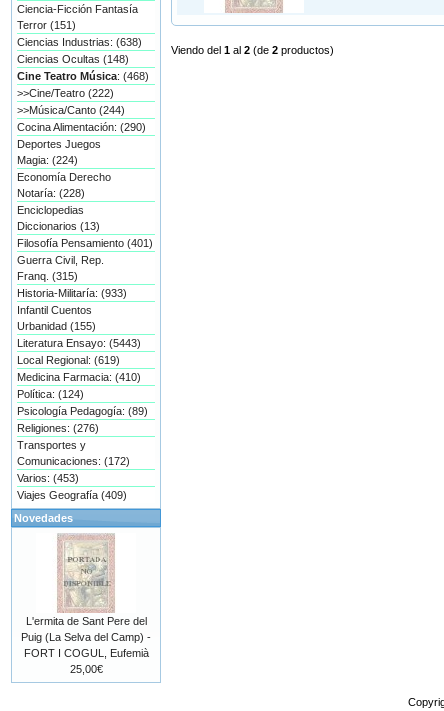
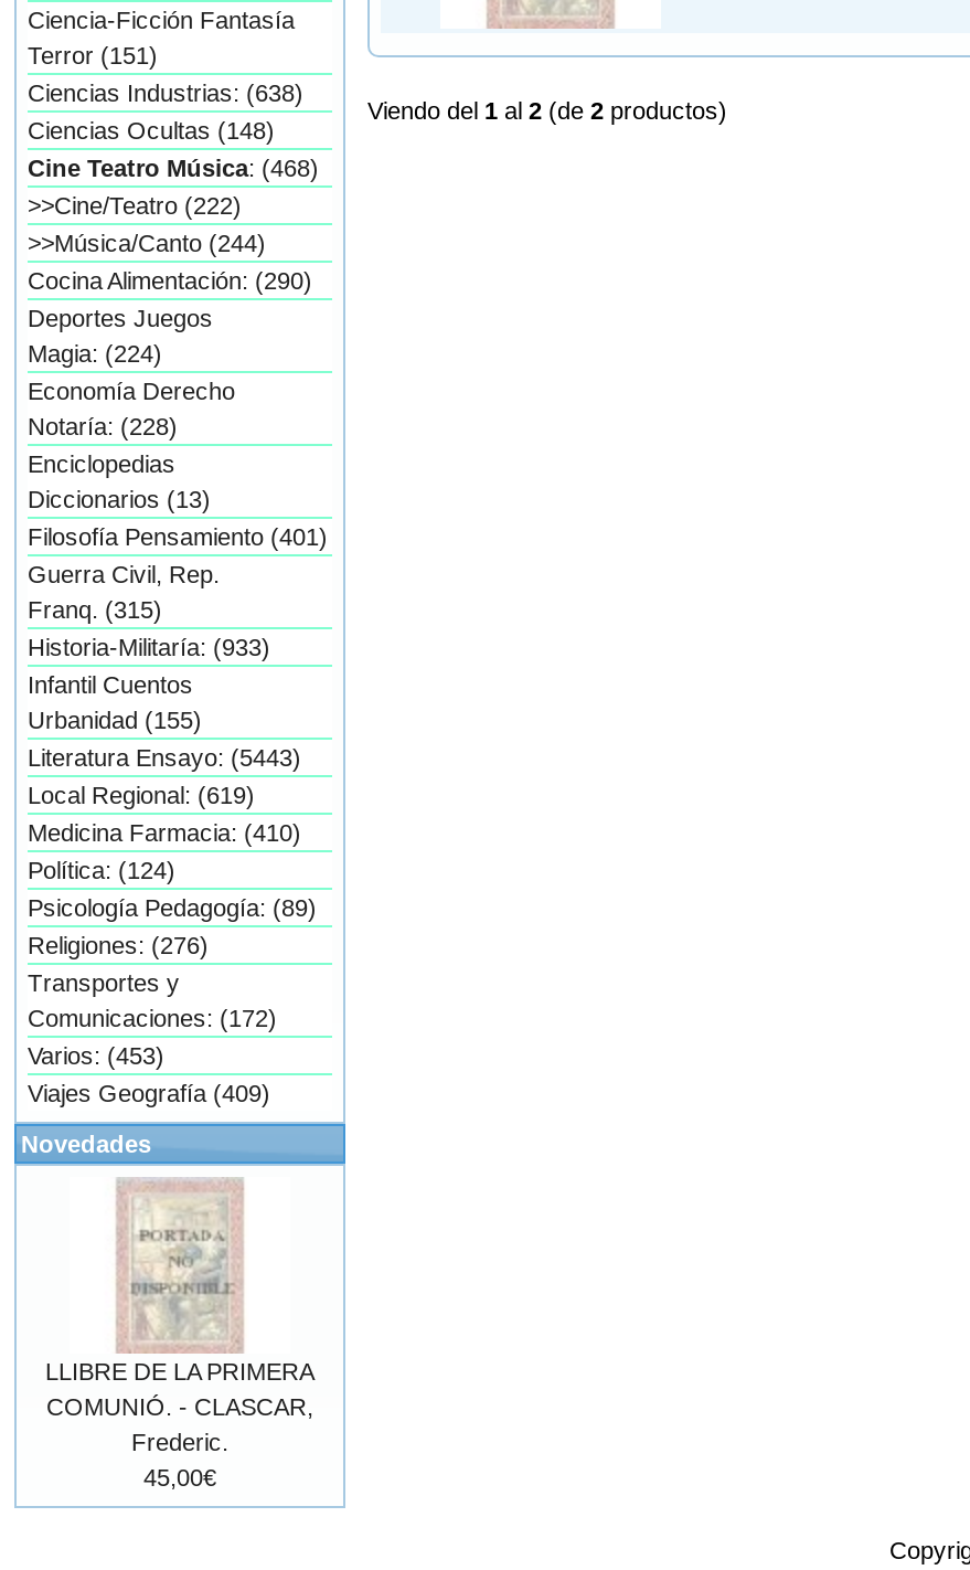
- L'ermita de Sant Pere del
- Puig (La Selva del Camp) -
- FORT I COGUL, Eufemià
- 25,00€
+ LLIBRE DE LA PRIMERA
+ COMUNIÓ. - CLASCAR,
+ Frederic.
+ 45,00€
